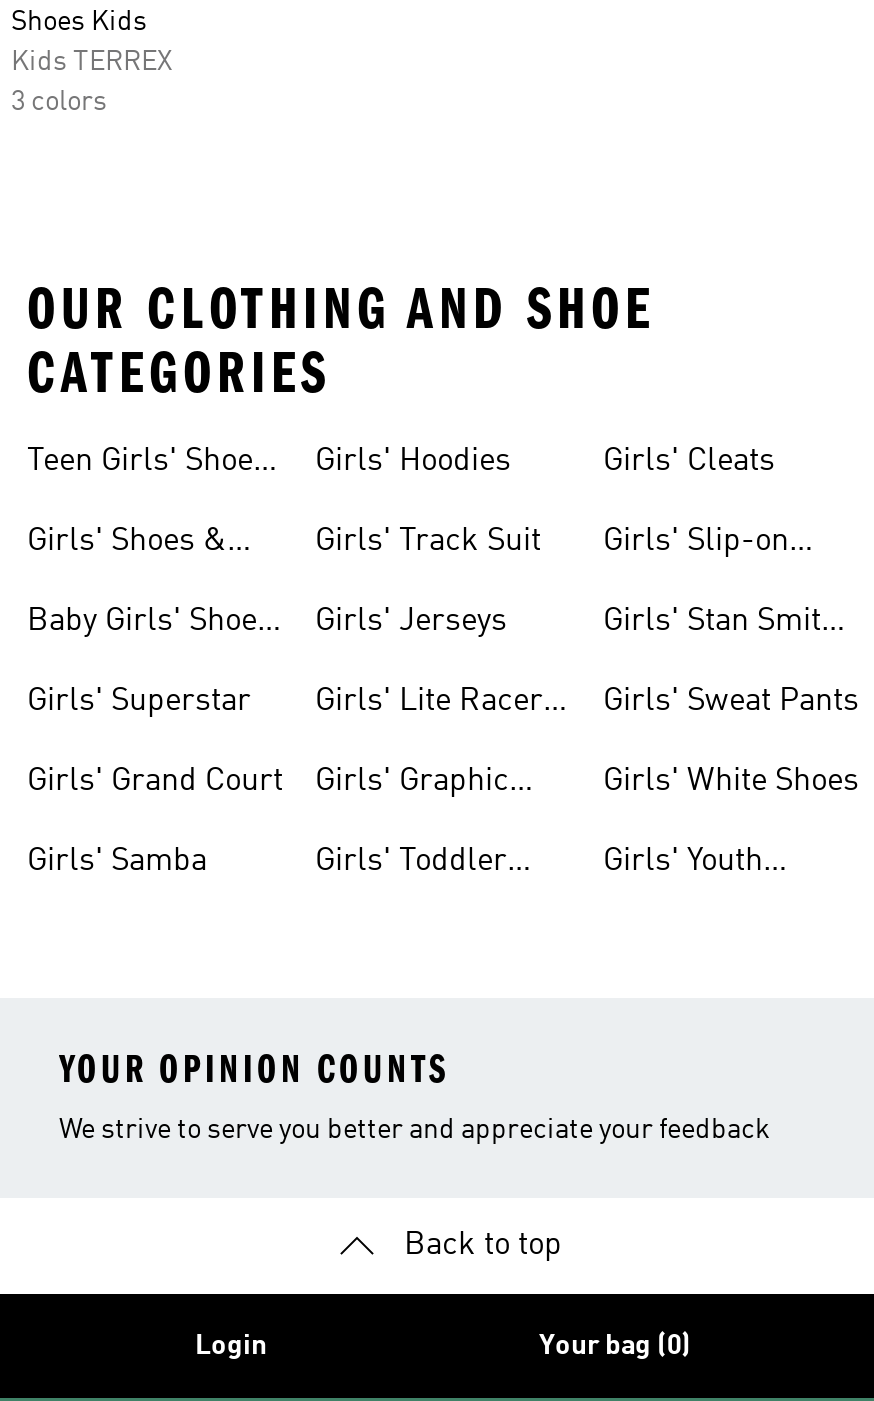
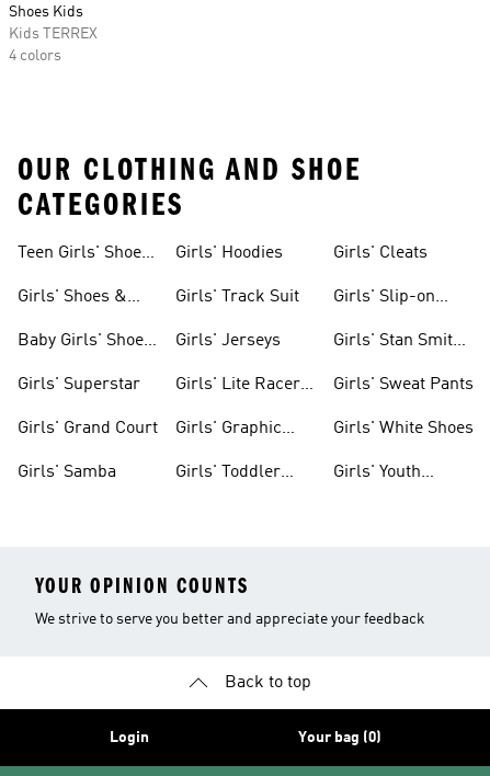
- 3 colors
+ 4 colors
